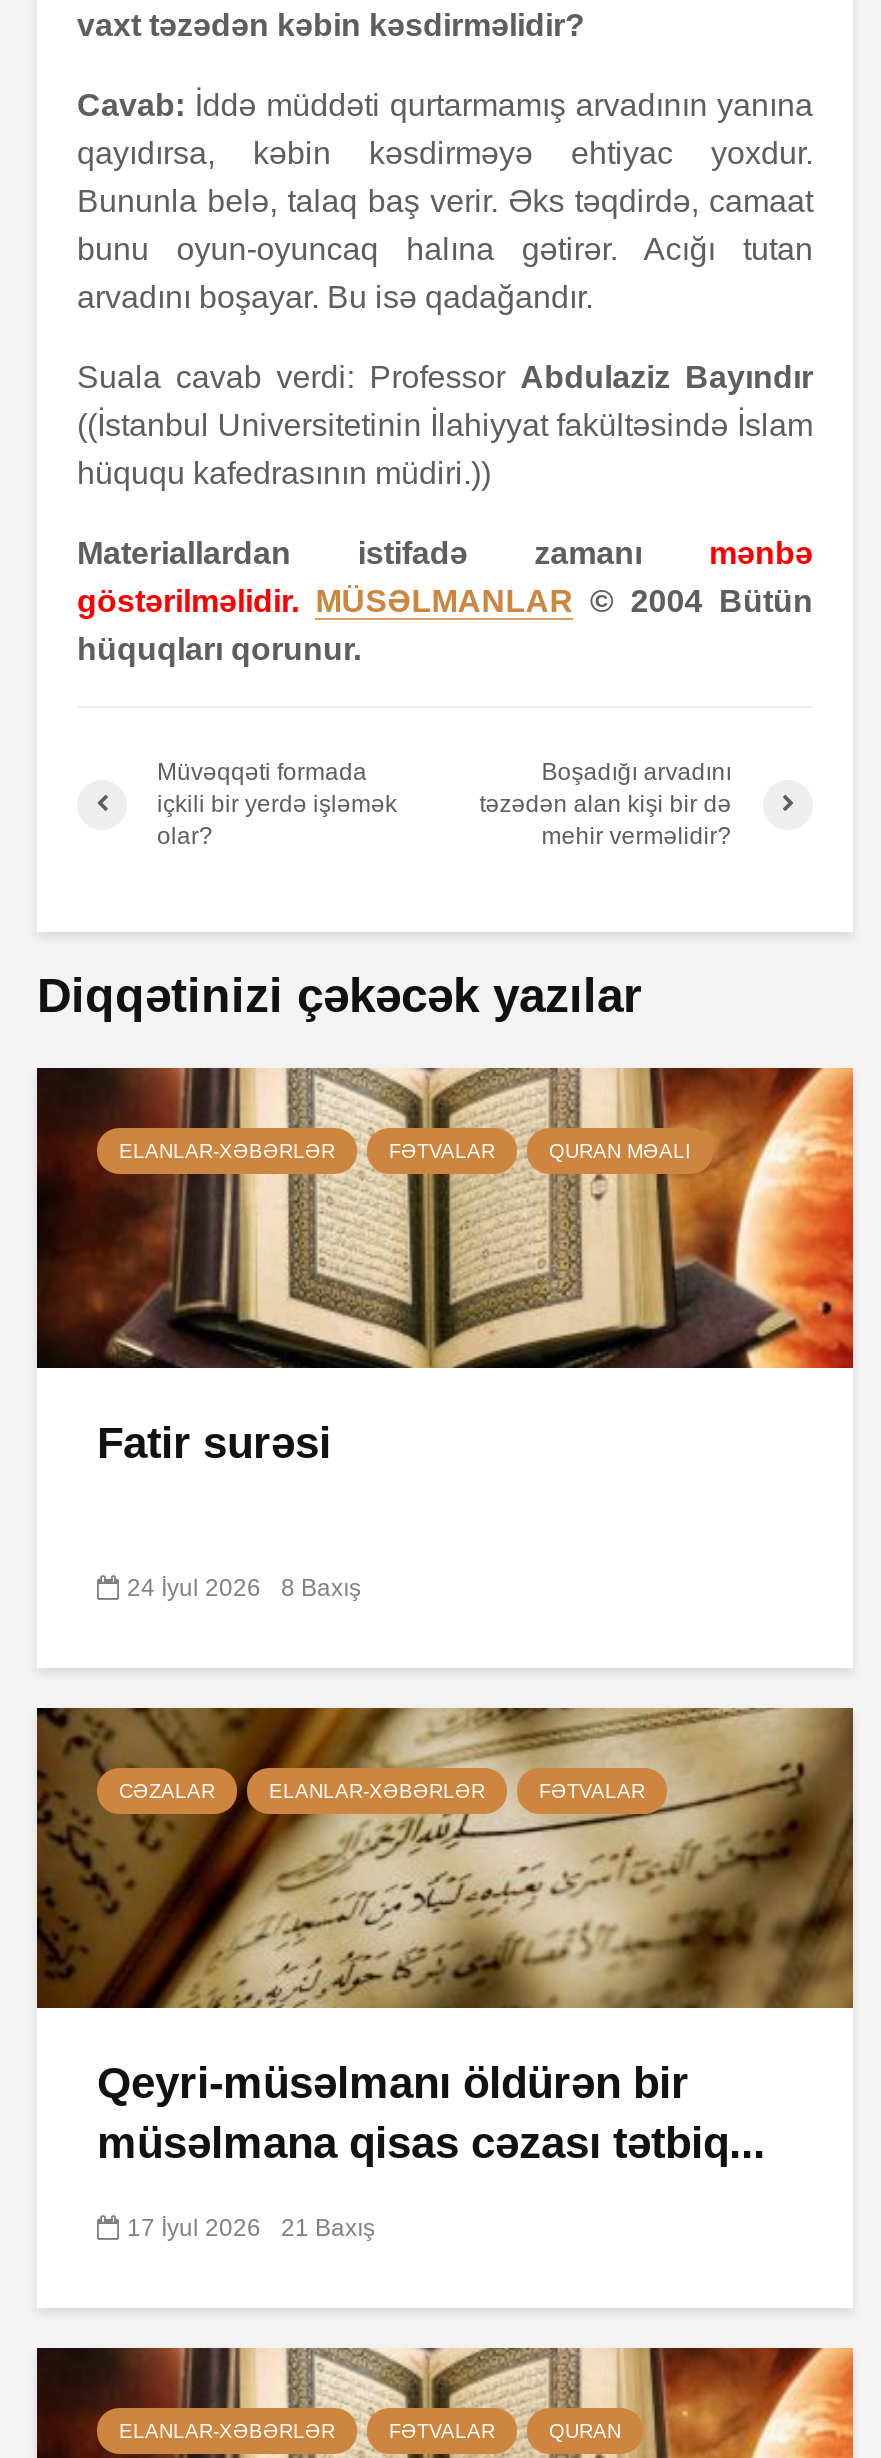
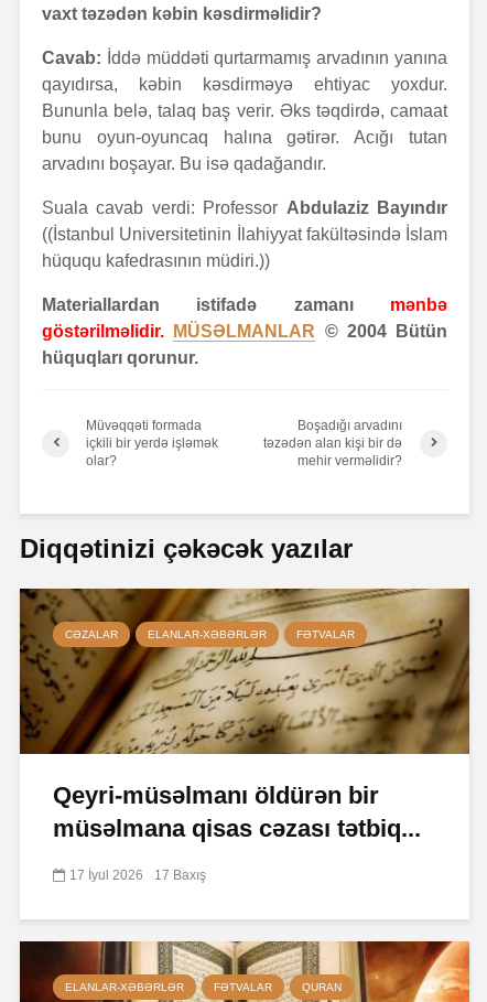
- [image]
- ELANLAR-XƏBƏRLƏR
- FƏTVALAR
- QURAN MƏALI

- Fatir surəsi
- 24 İyul 2026
- 8 Baxış

- 17 İyul 2026 21 Baxış
+ 17 İyul 2026 17 Baxış
